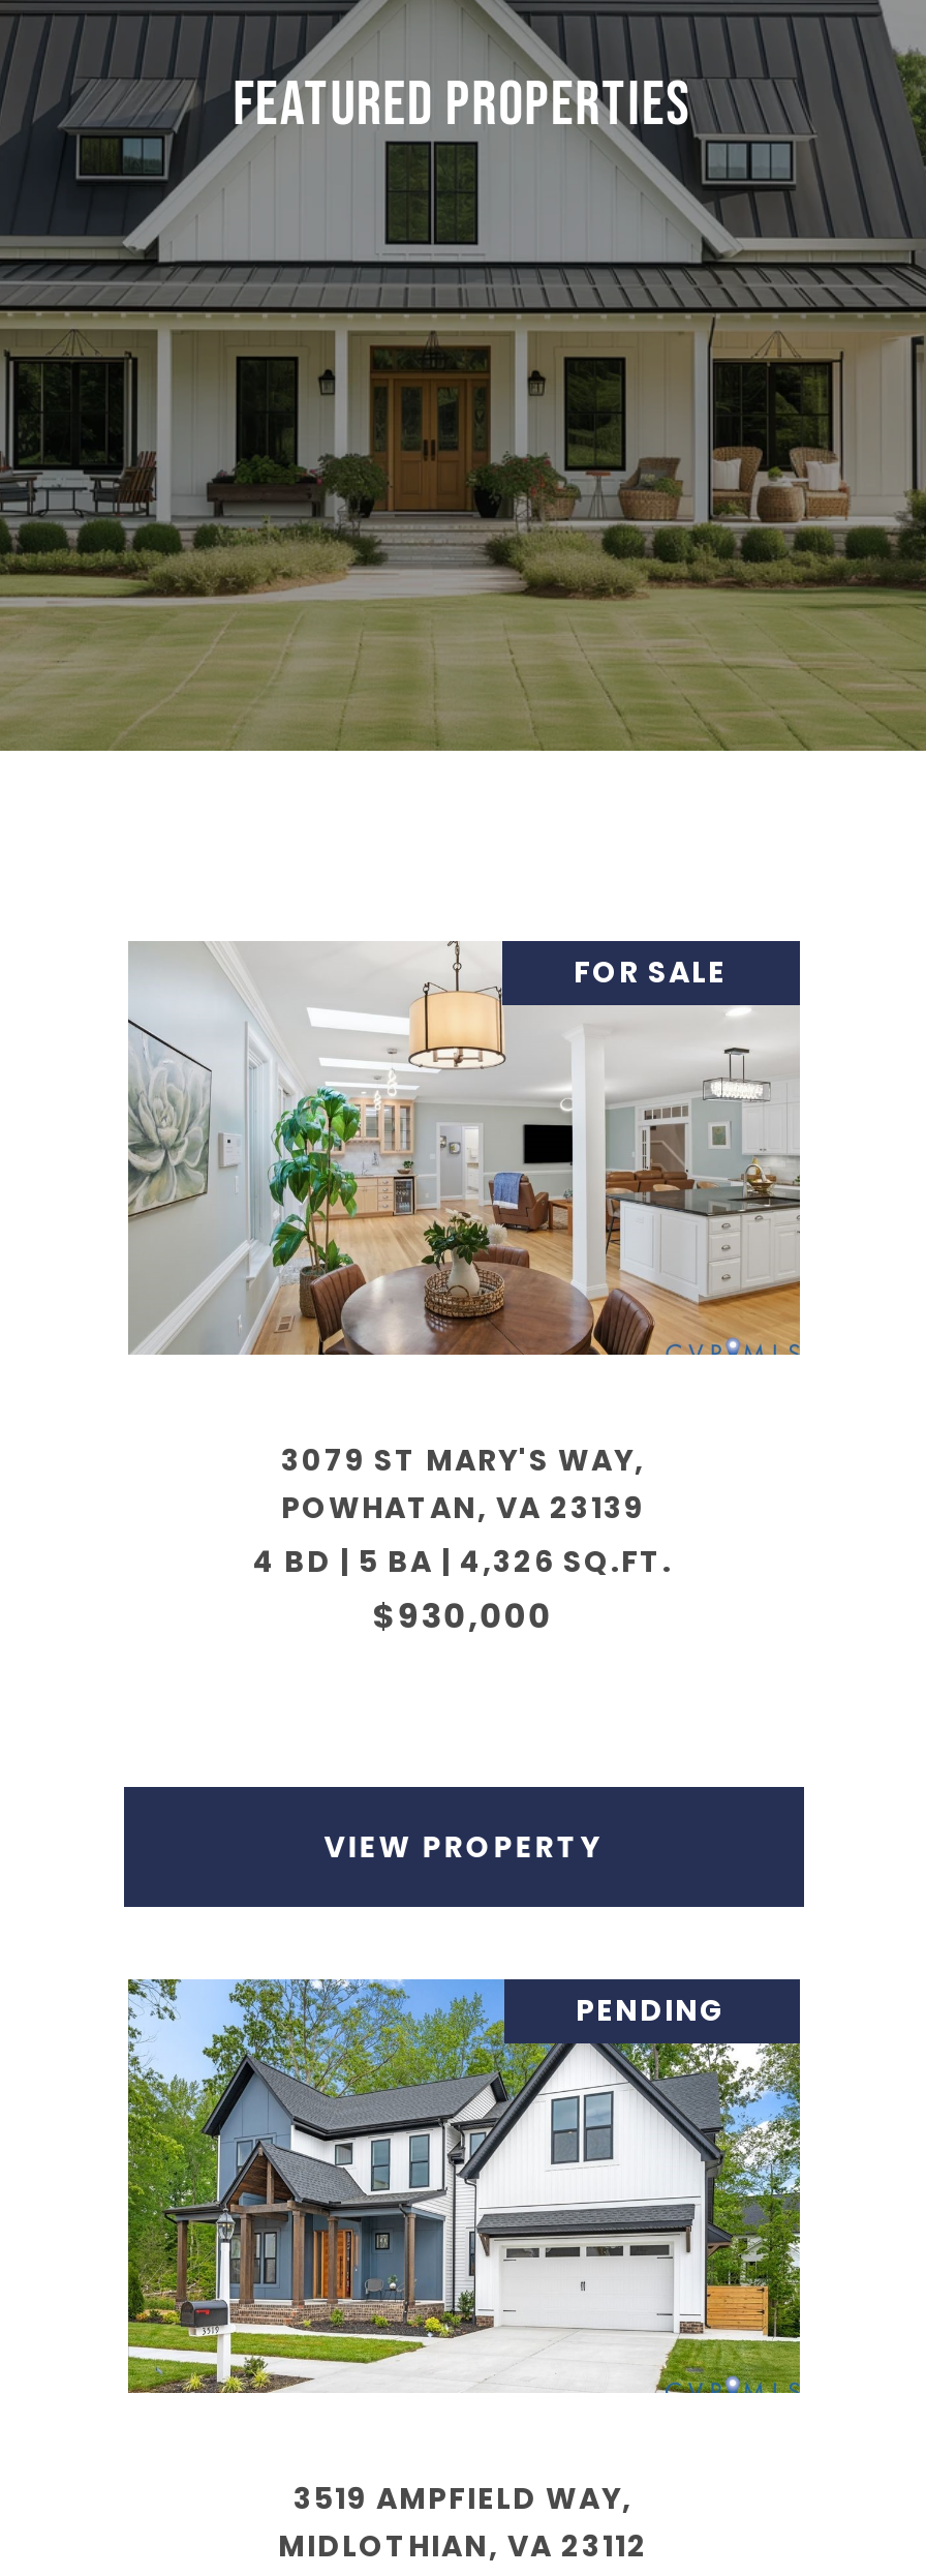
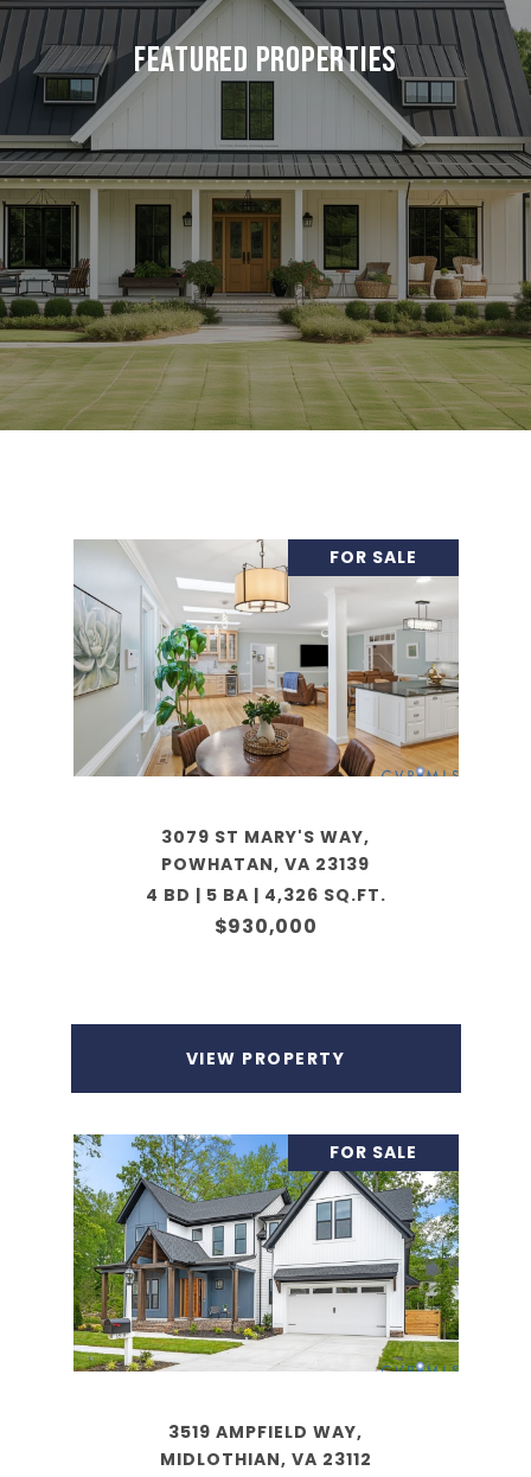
- PENDING
+ FOR SALE
